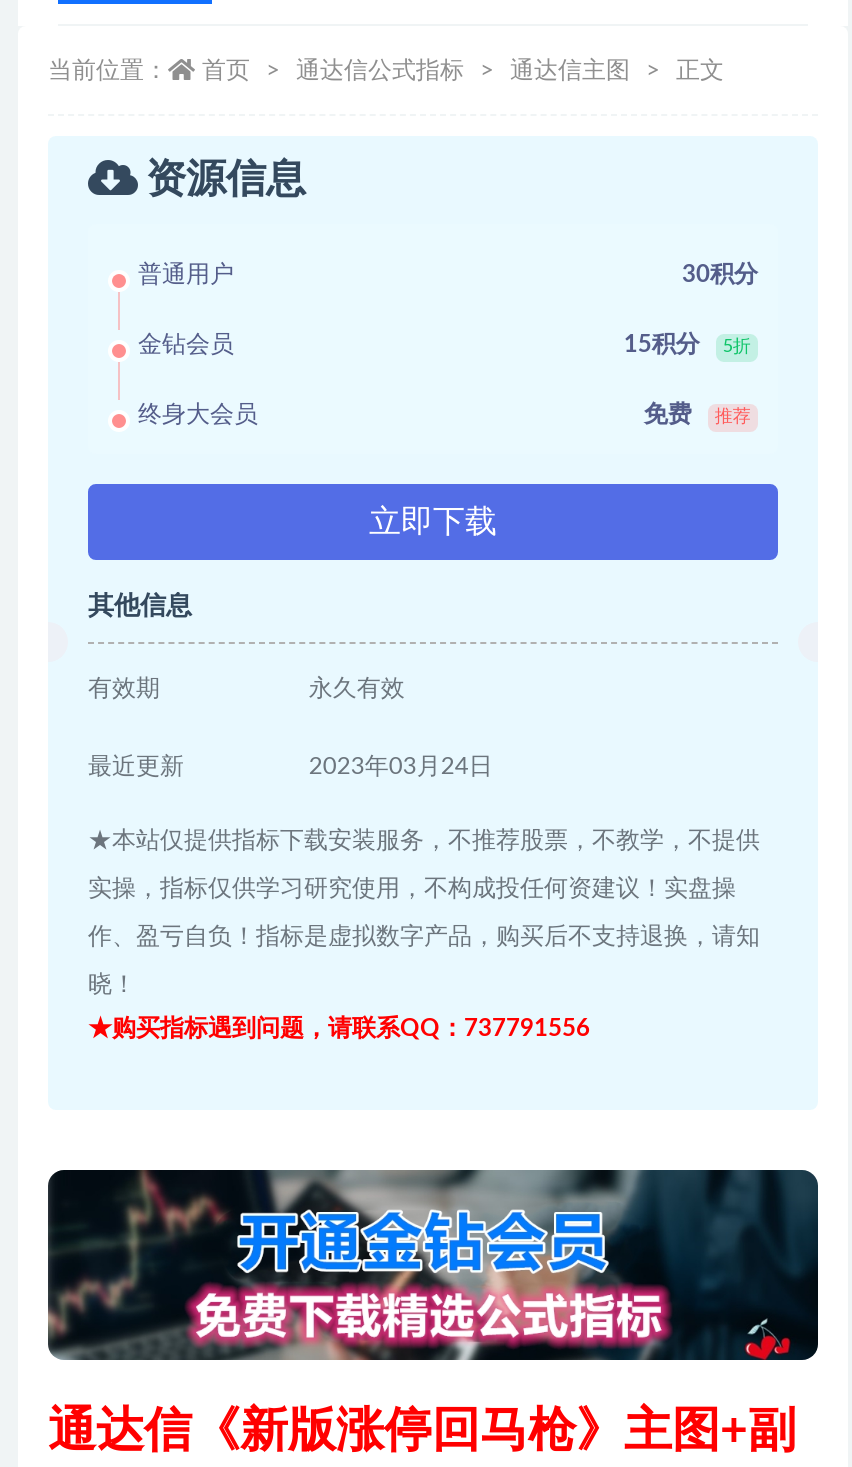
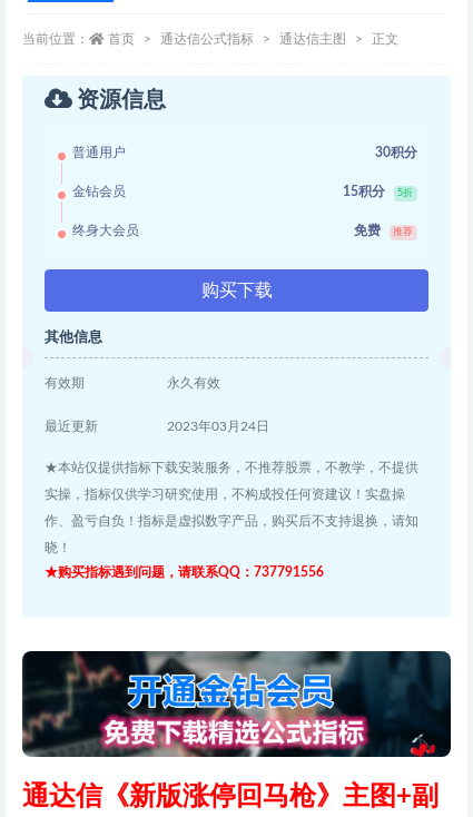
- 立即下载
+ 购买下载
